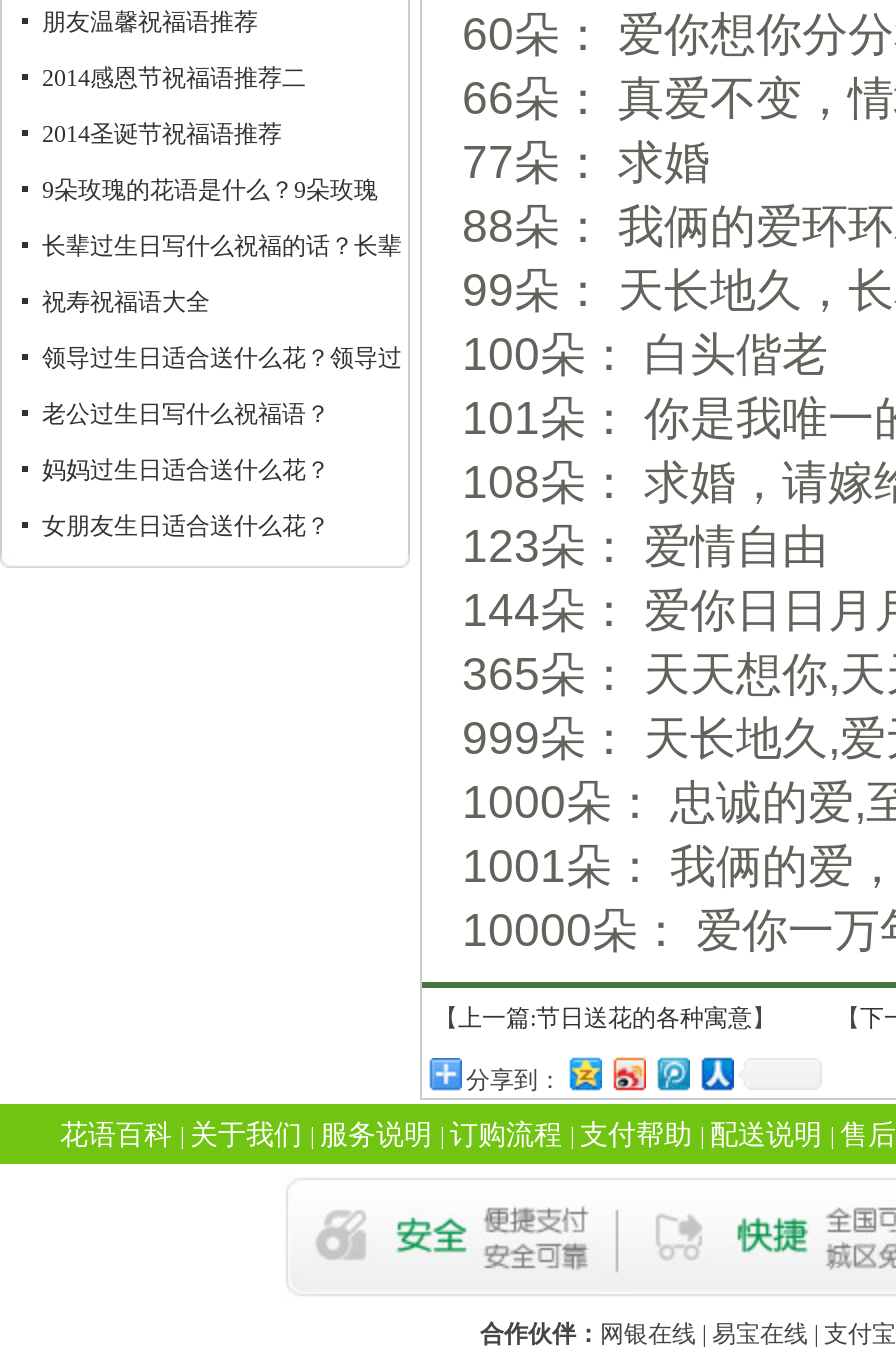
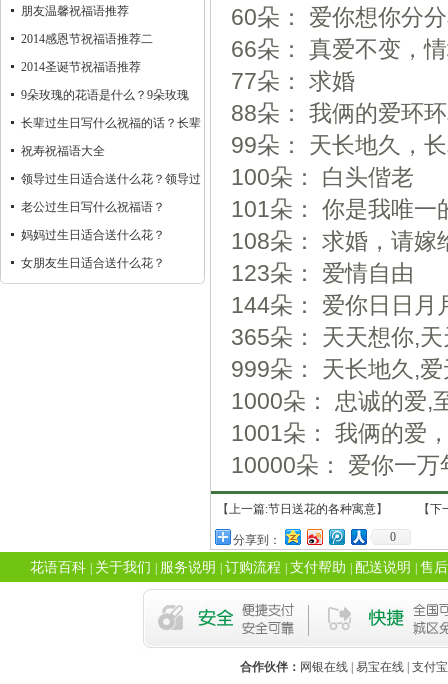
+ 0
